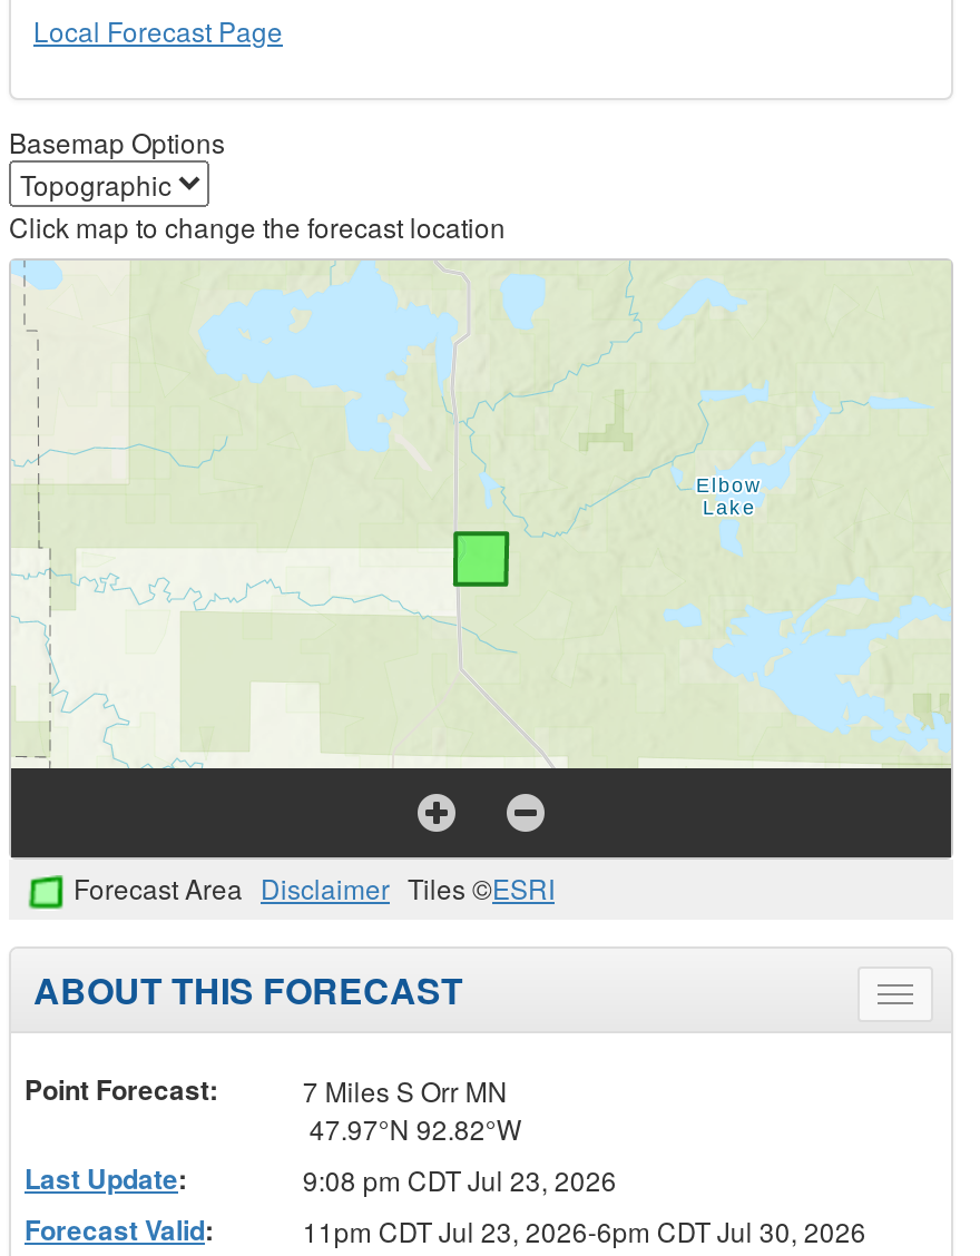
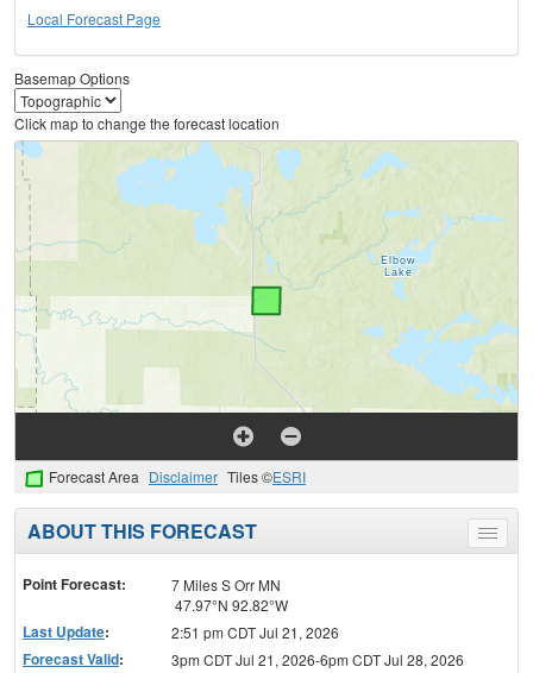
- 9:08 pm CDT Jul 23, 2026
+ 2:51 pm CDT Jul 21, 2026

- 11pm CDT Jul 23, 2026-6pm CDT Jul 30, 2026
+ 3pm CDT Jul 21, 2026-6pm CDT Jul 28, 2026
